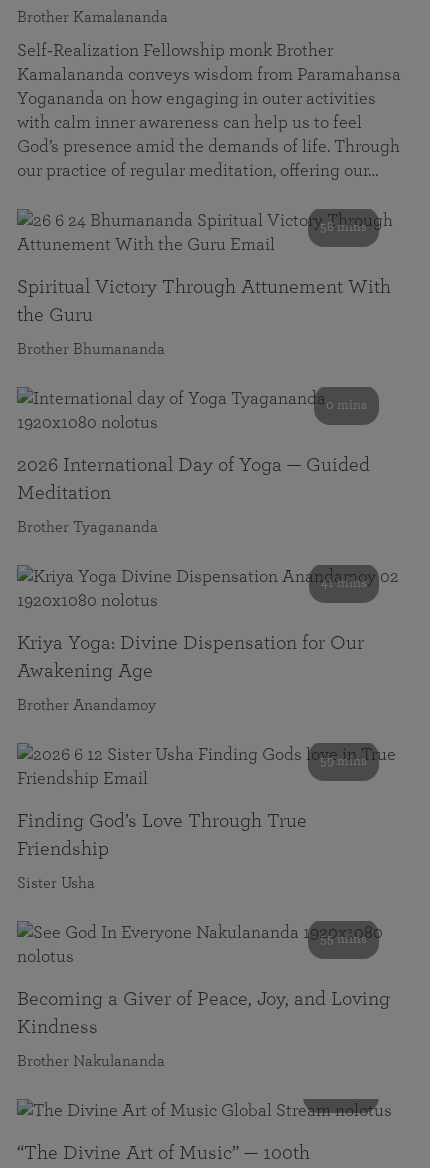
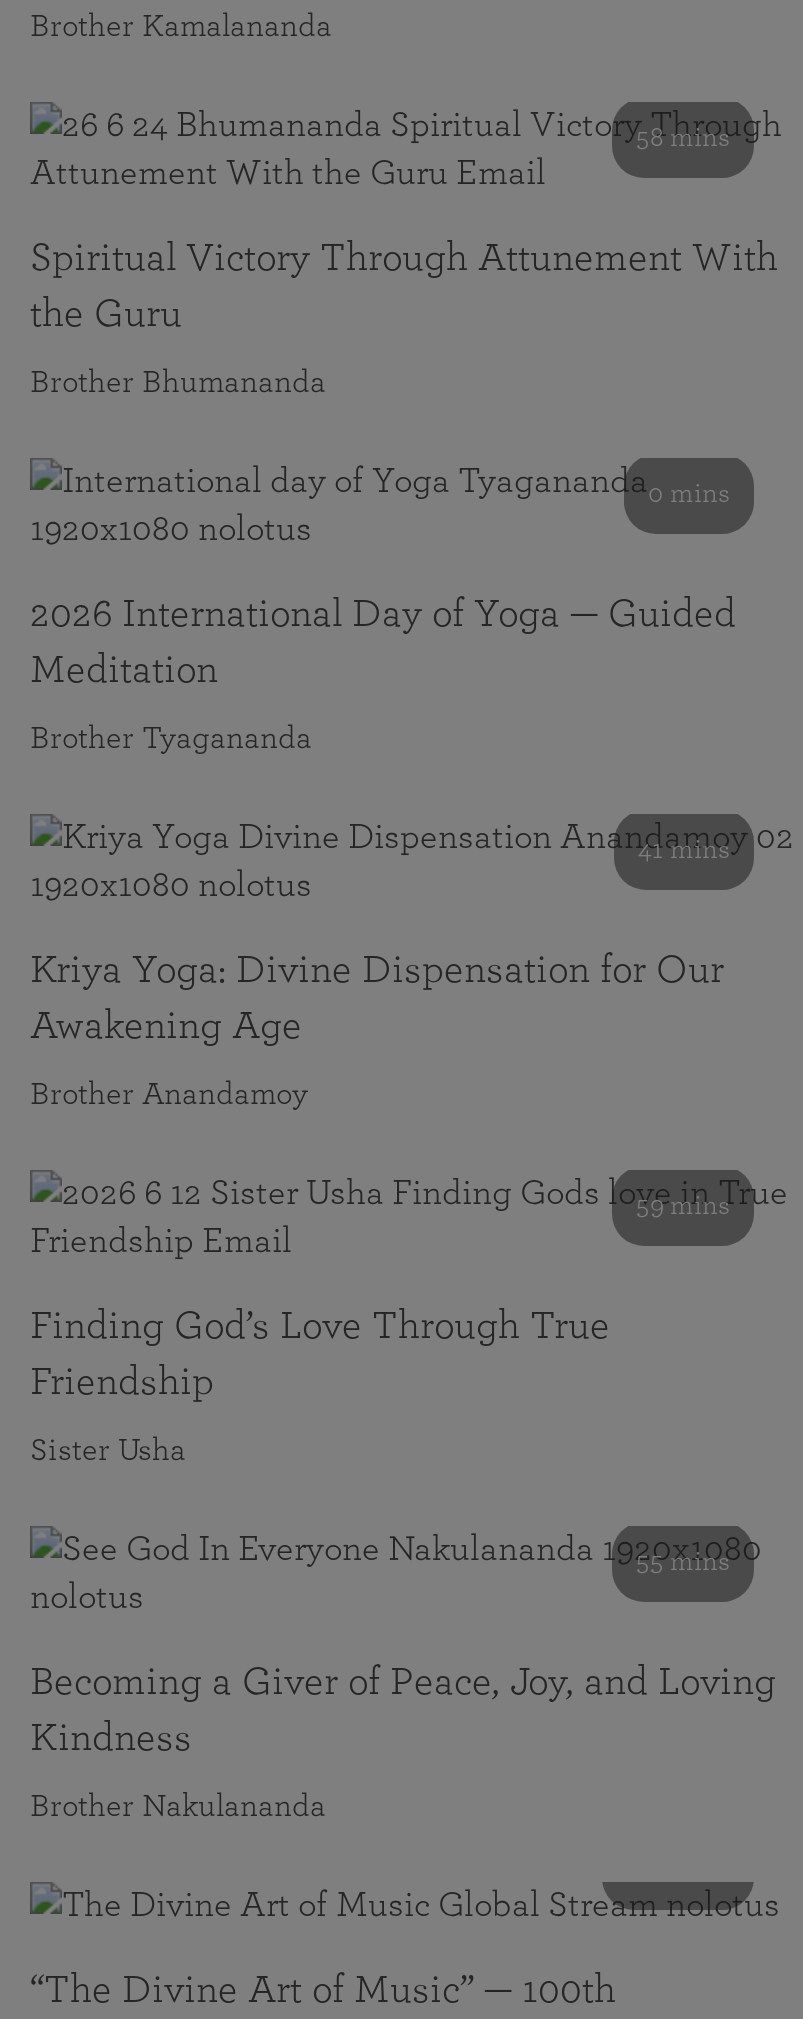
- Self‑Realization Fellowship monk Brother
- Kamalananda conveys wisdom from Paramahansa
- Yogananda on how engaging in outer activities
- with calm inner awareness can help us to feel
- God’s presence amid the demands of life. Through
- our practice of regular meditation, offering our…
